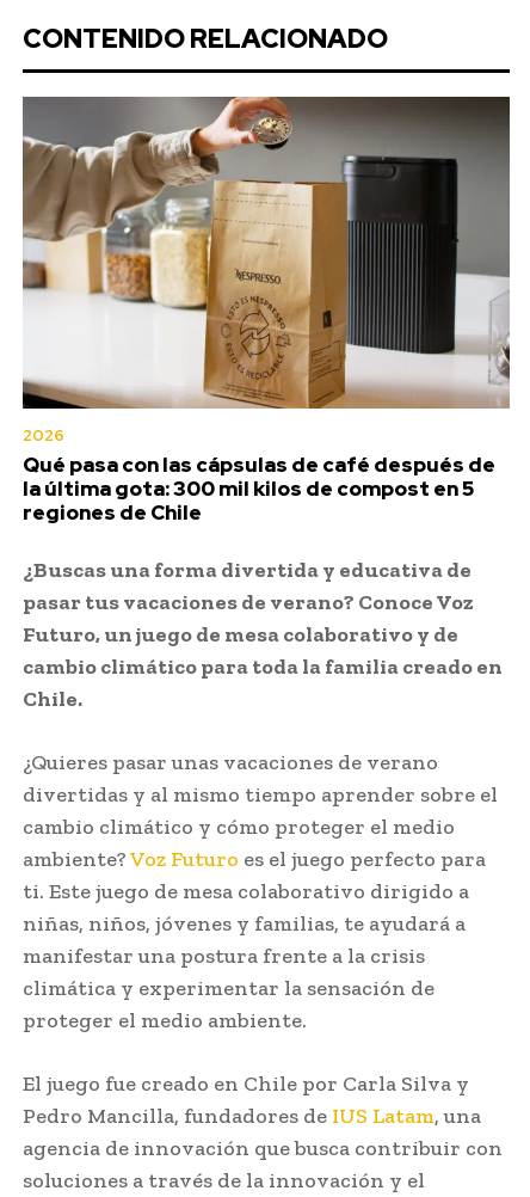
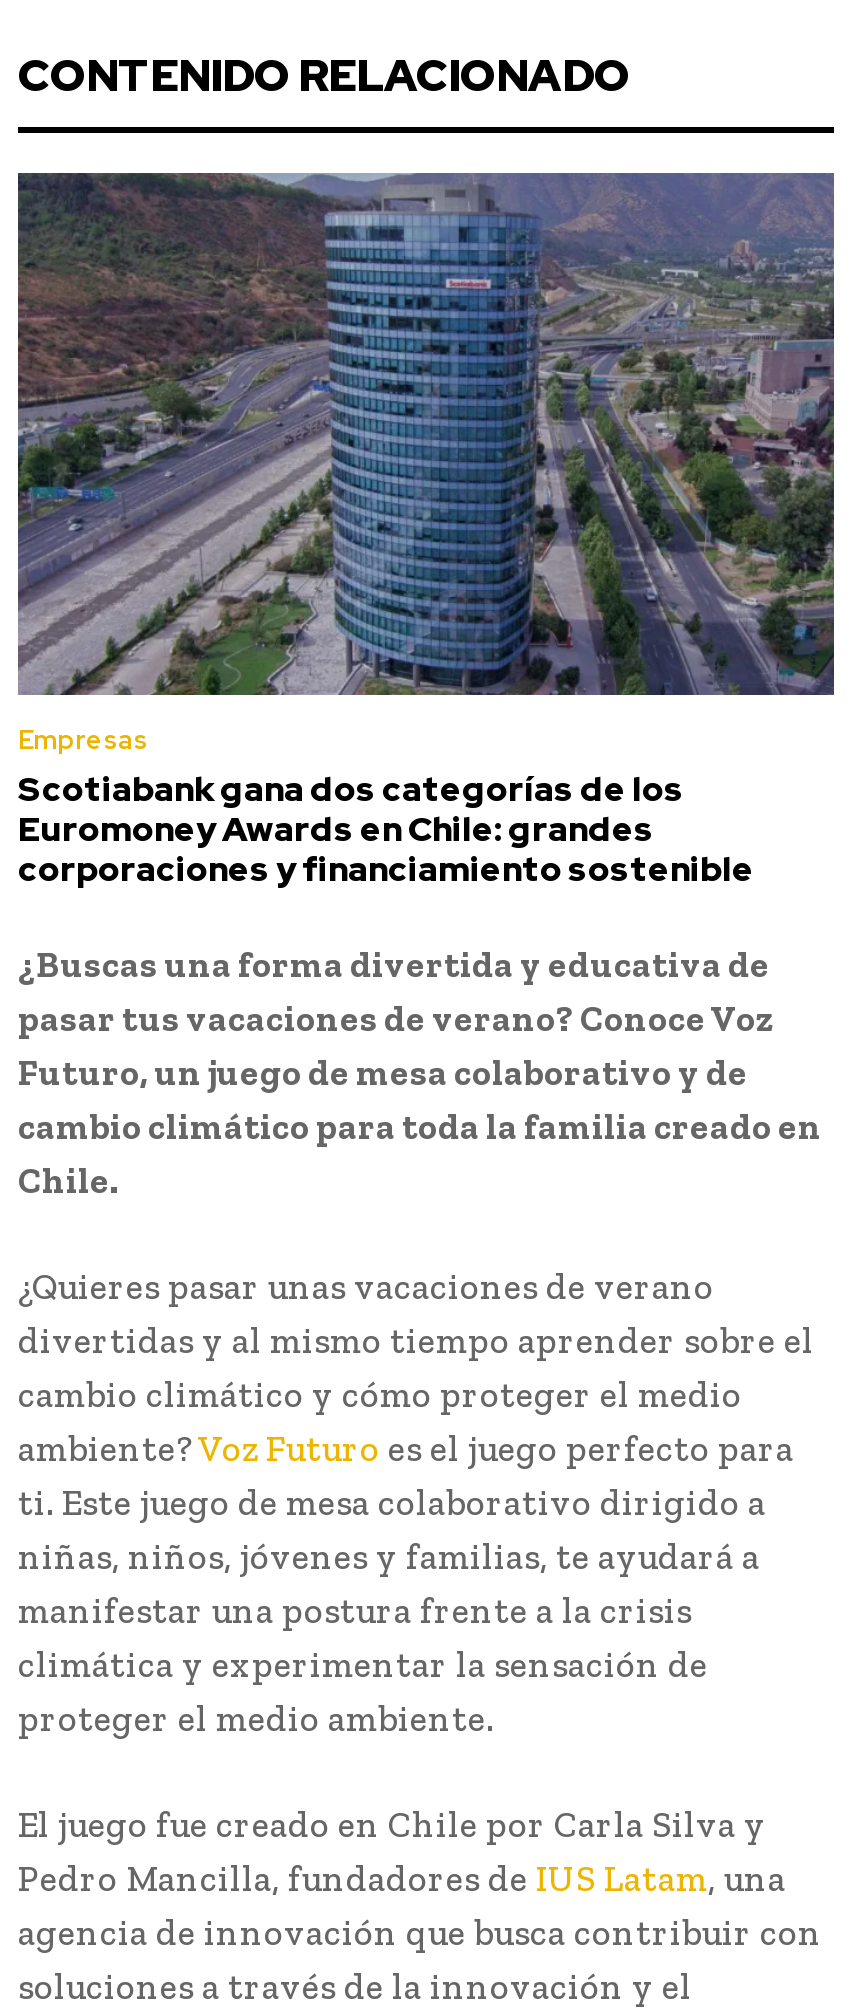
- [image]
- 2026
- Qué pasa con las cápsulas de café después de
- la última gota: 300 mil kilos de compost en 5
- regiones de Chile
+ [image]
+ Empresas
+ Scotiabank gana dos categorías de los
+ Euromoney Awards en Chile: grandes
+ corporaciones y financiamiento sostenible
